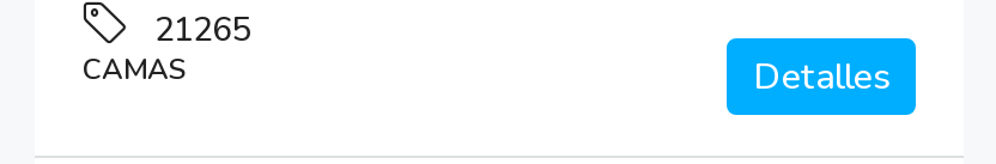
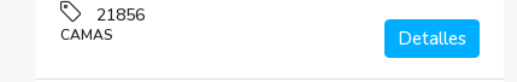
- 21265
+ 21856
